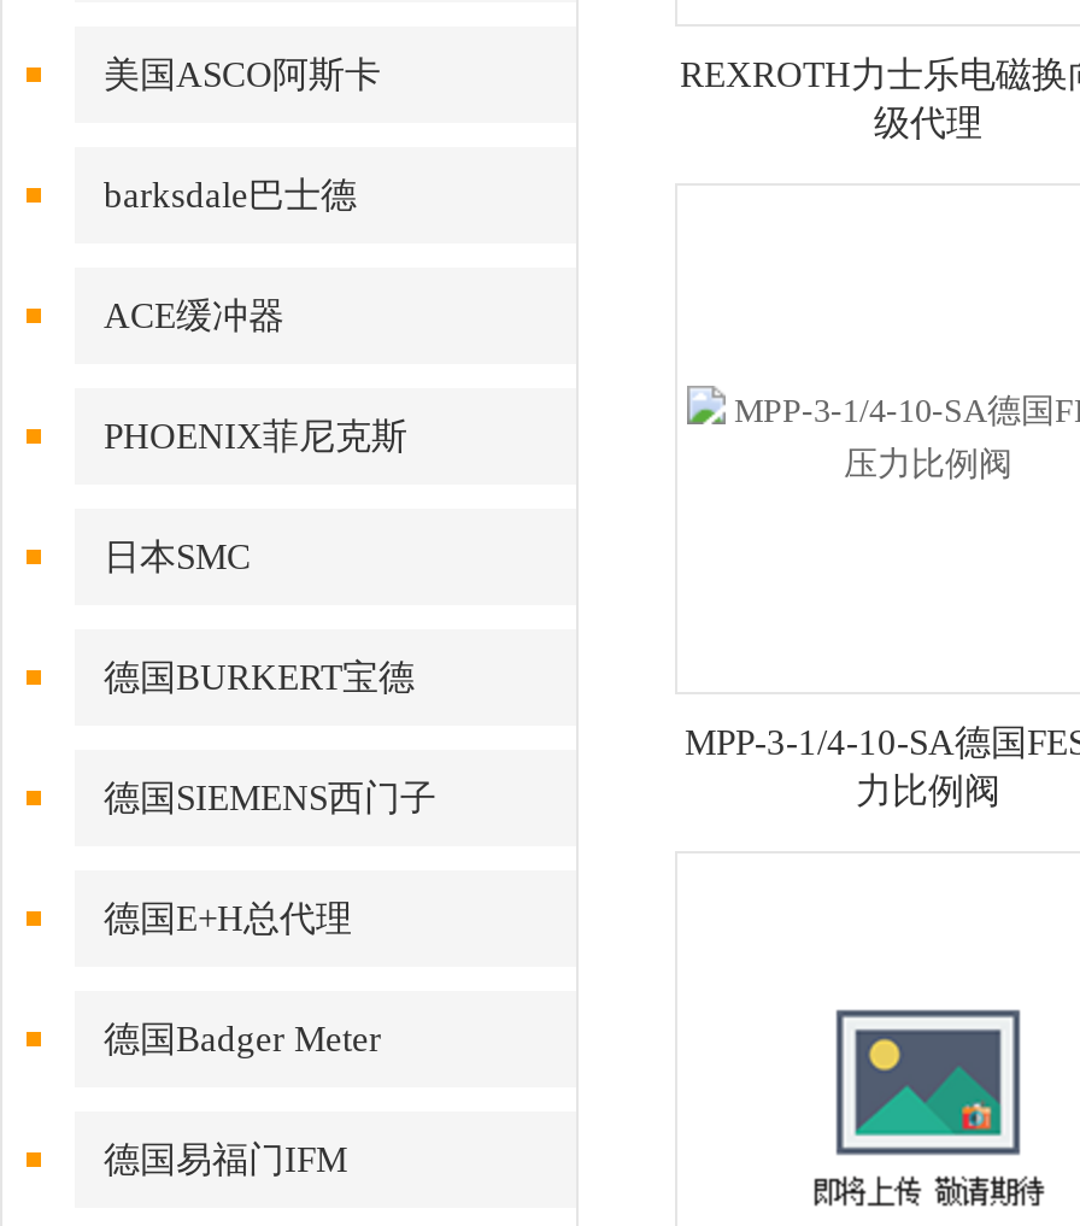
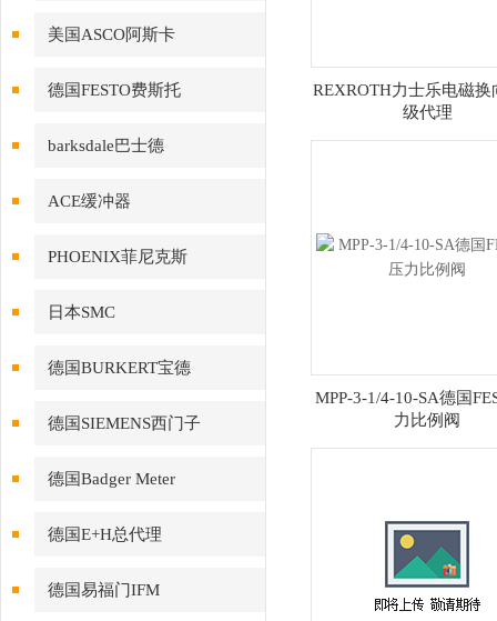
+ 德国FESTO费斯托

moved down: 德国E+H总代理
